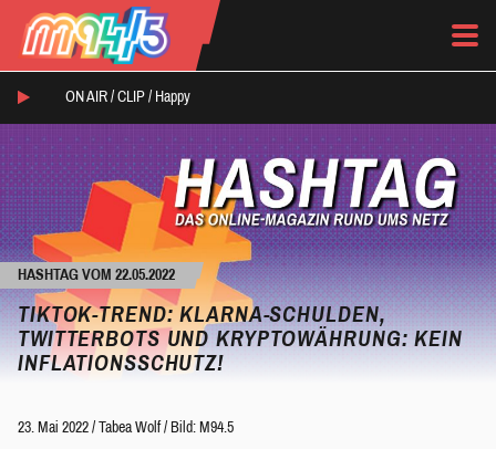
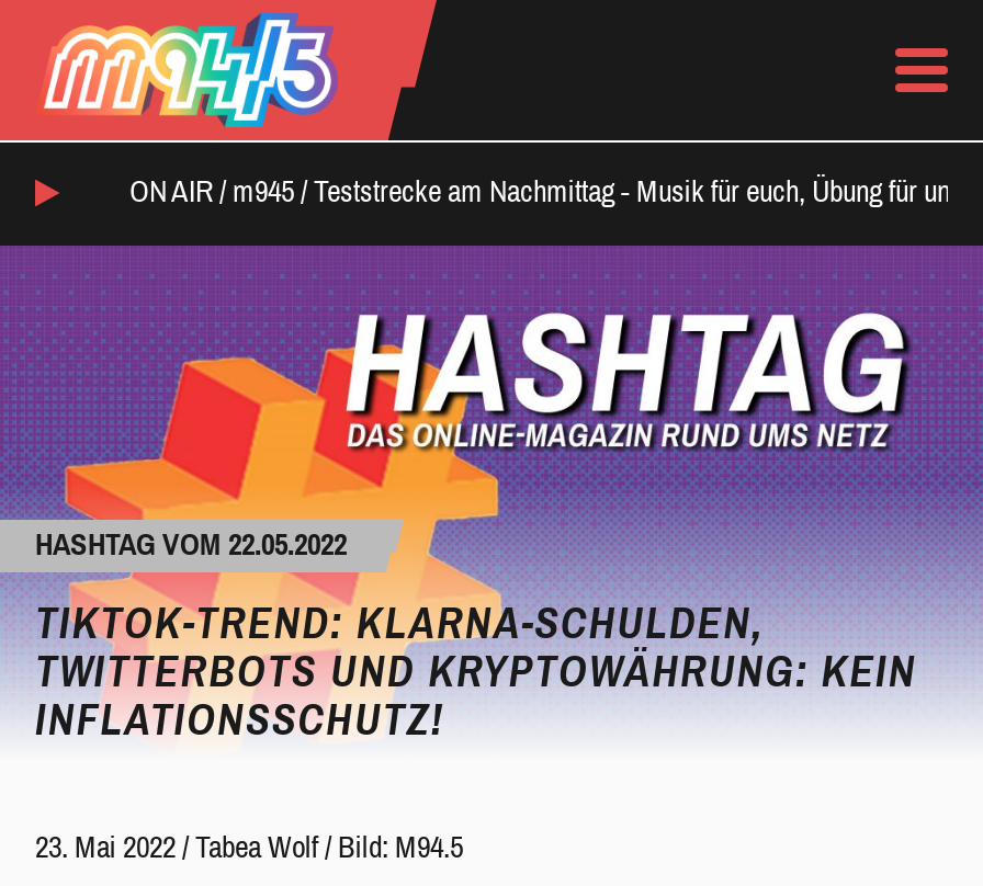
- ON AIR / CLIP / Happy
+ ON AIR / m945 / Teststrecke am Nachmittag - Musik für euch, Übung für uns.
